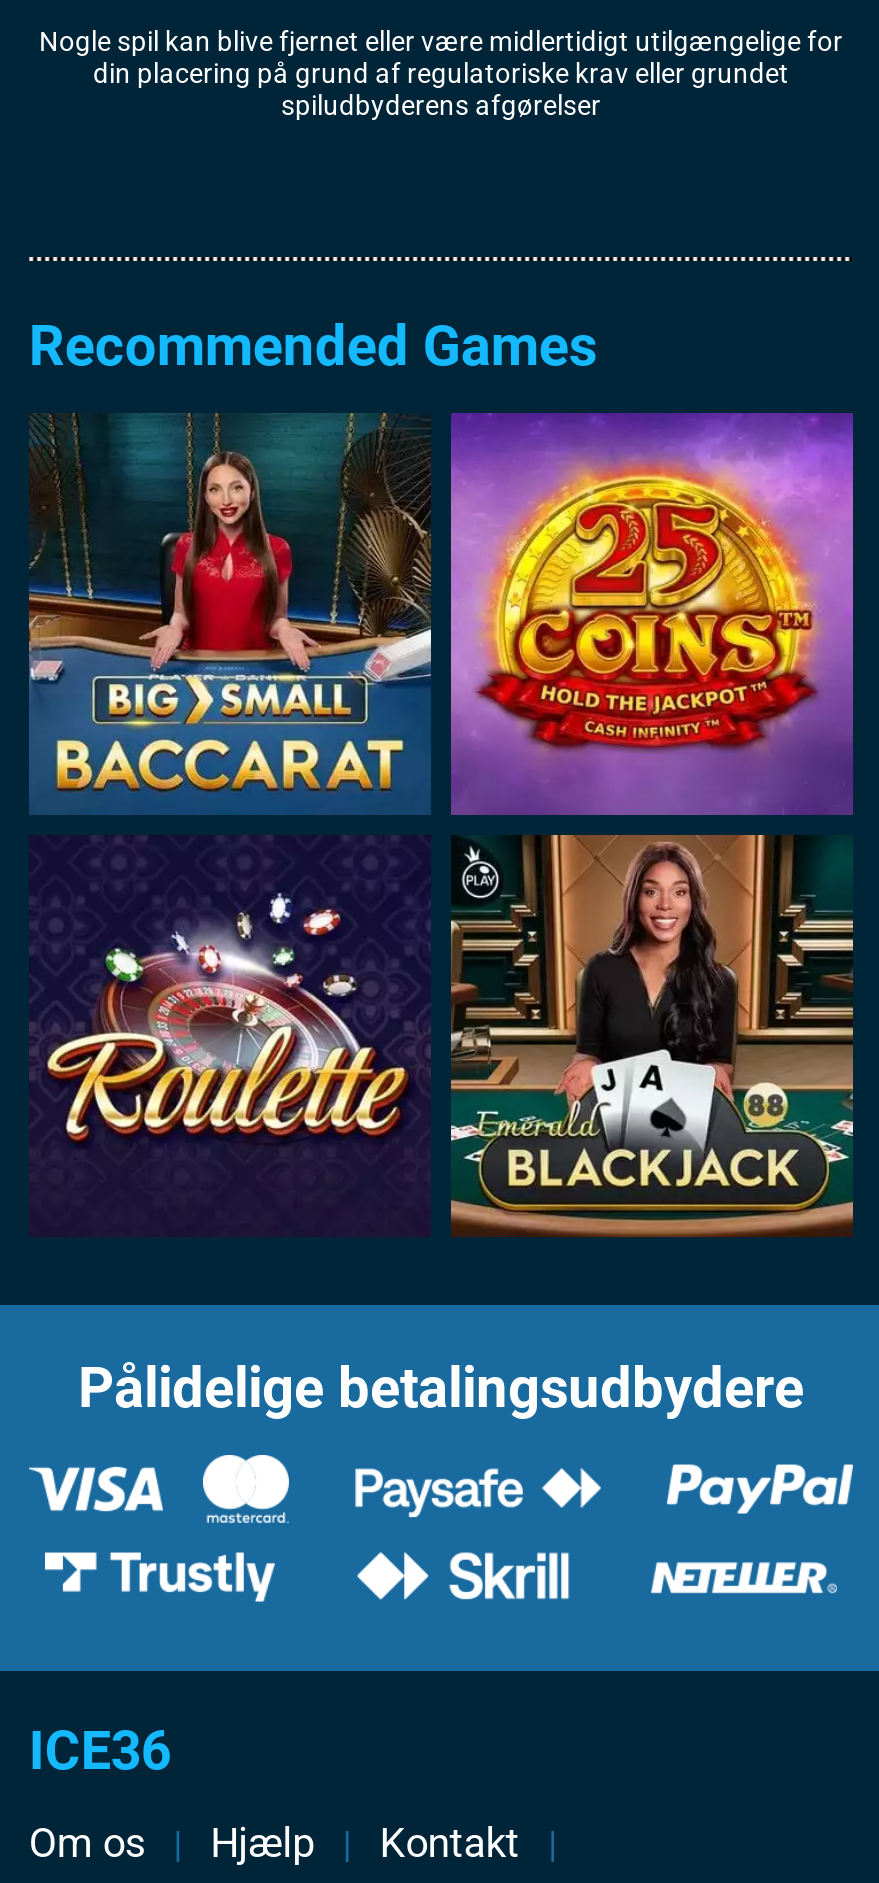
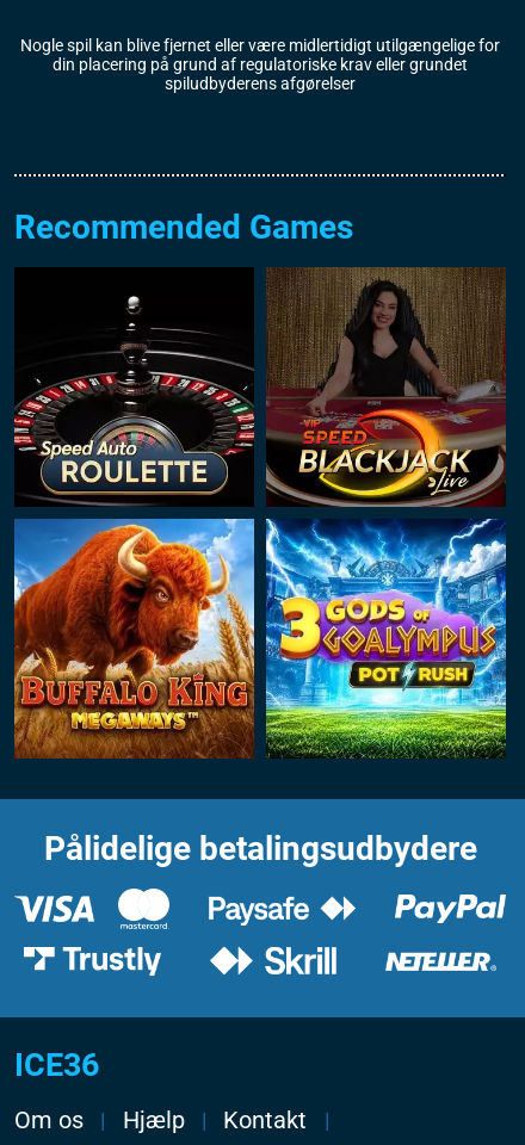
- [image]
+ [image]

- [image]
+ [image]

- [image]
+ [image]

- [image]
+ [image]
